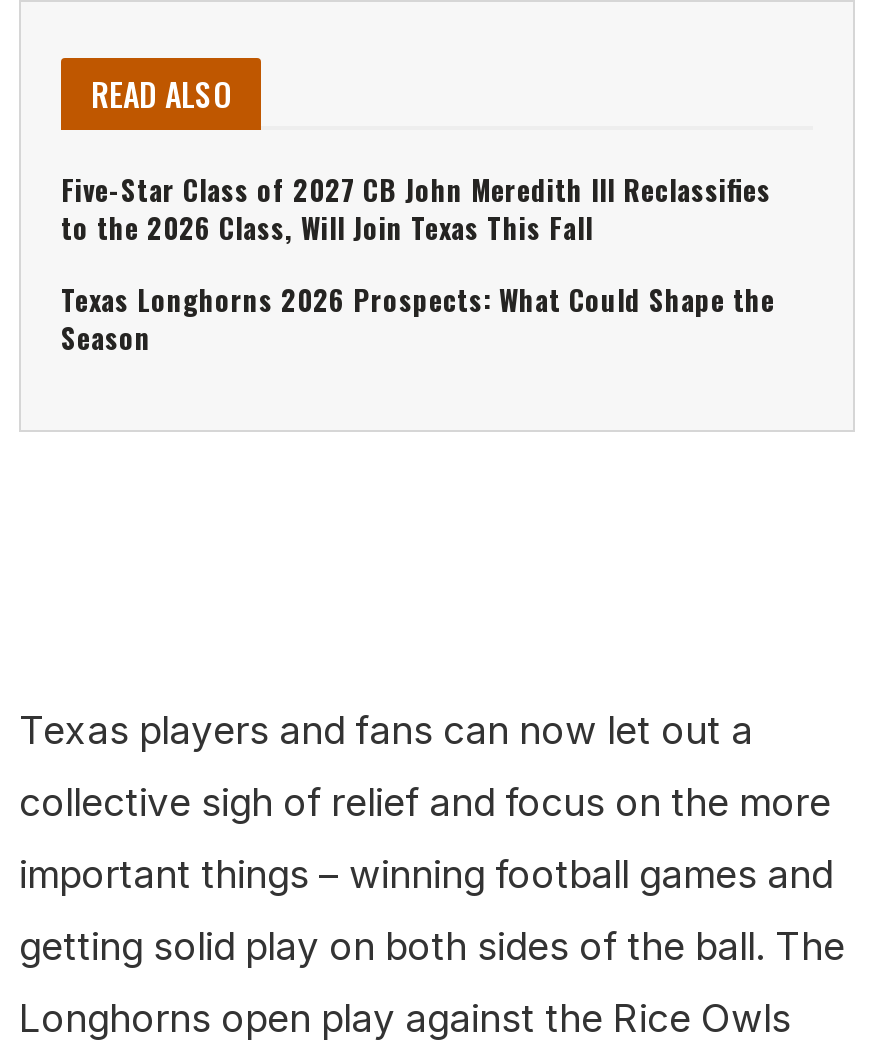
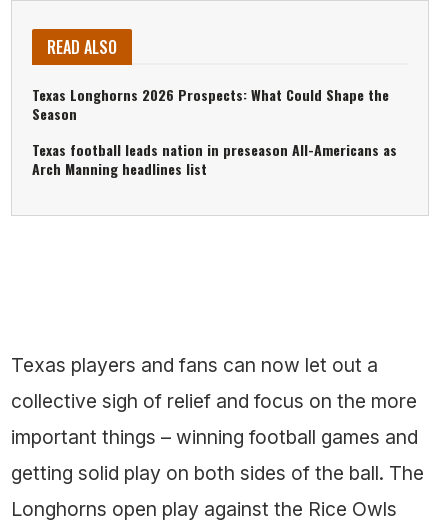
- Five-Star Class of 2027 CB John Meredith III Reclassifies
- to the 2026 Class, Will Join Texas This Fall

moved up: Texas Longhorns 2026 Prospects: What Could Shape the | Season

+ Texas football leads nation in preseason All-Americans as
+ Arch Manning headlines list
